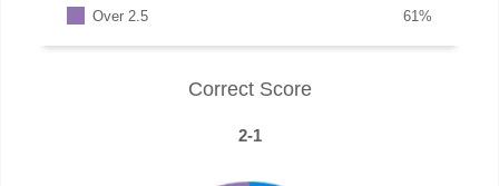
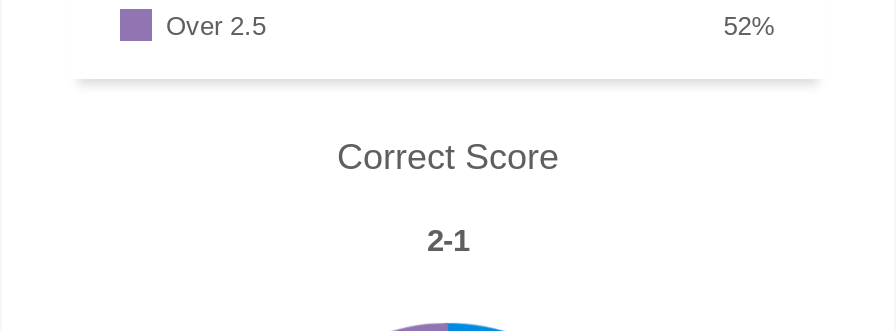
- 61
+ 52
